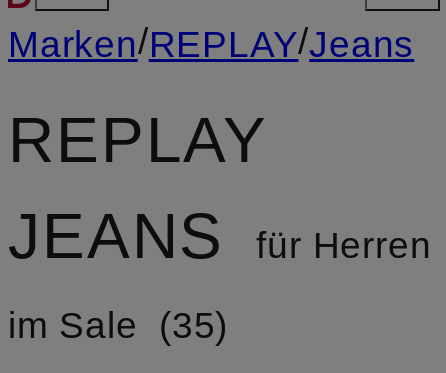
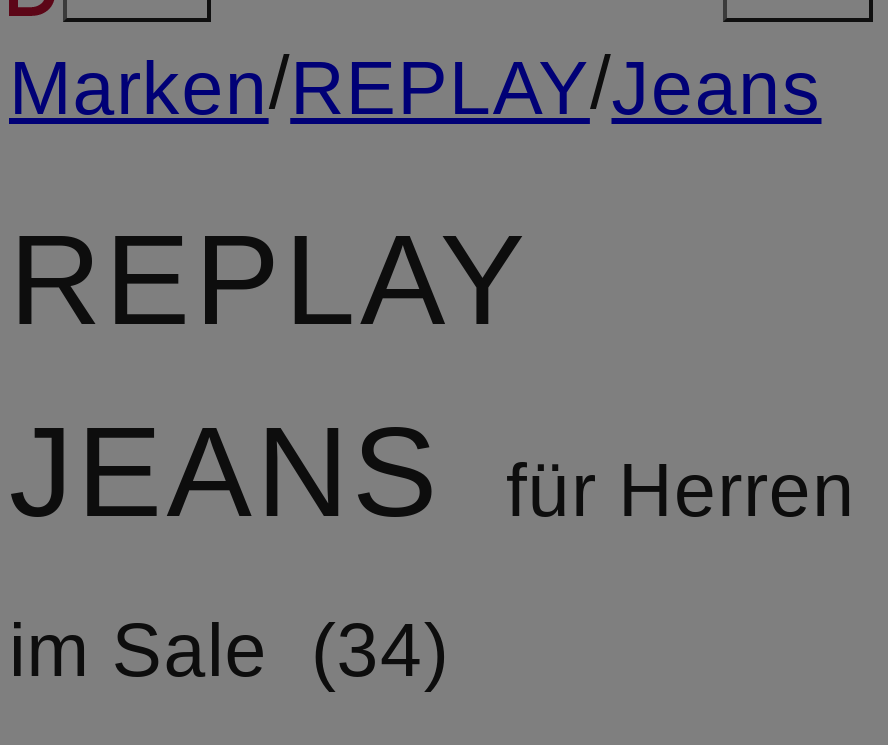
- im Sale 35
+ im Sale 34
